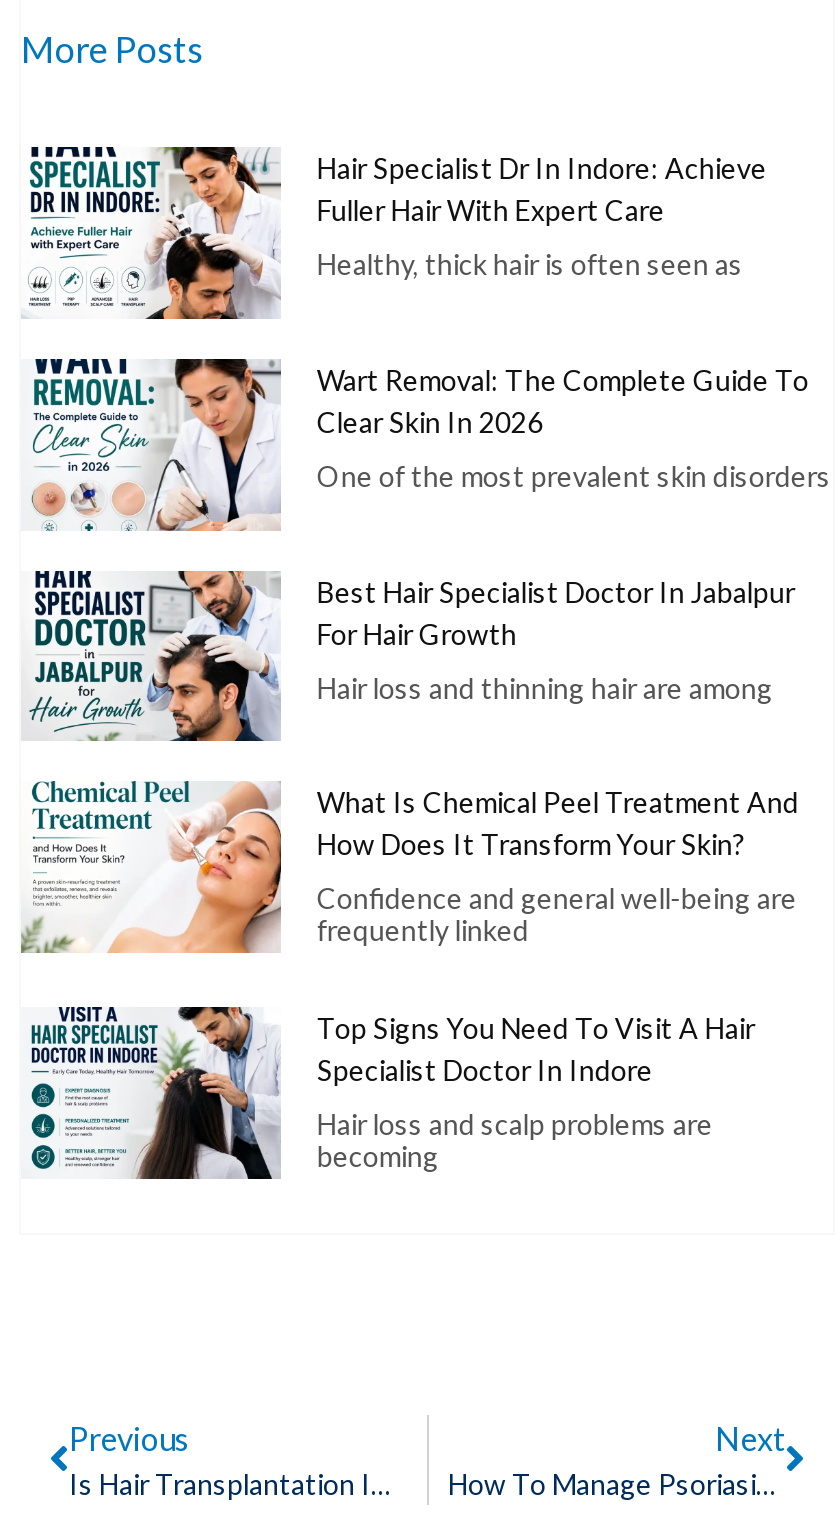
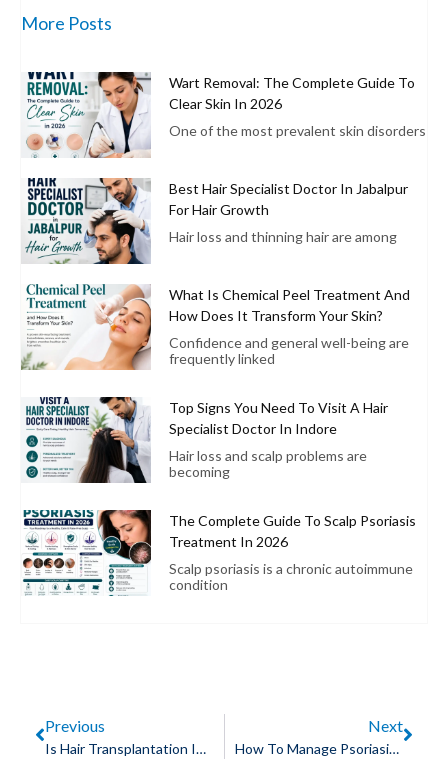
- [image]
- Hair Specialist Dr In Indore: Achieve
- Fuller Hair With Expert Care
- Healthy, thick hair is often seen as

moved up: [image] | Wart Removal: The Complete Guide To | Clear Skin In 2026 | ... | Hair loss and scalp problems are | becoming

+ [image]
+ The Complete Guide To Scalp Psoriasis
+ Treatment In 2026
+ Scalp psoriasis is a chronic autoimmune
+ condition
